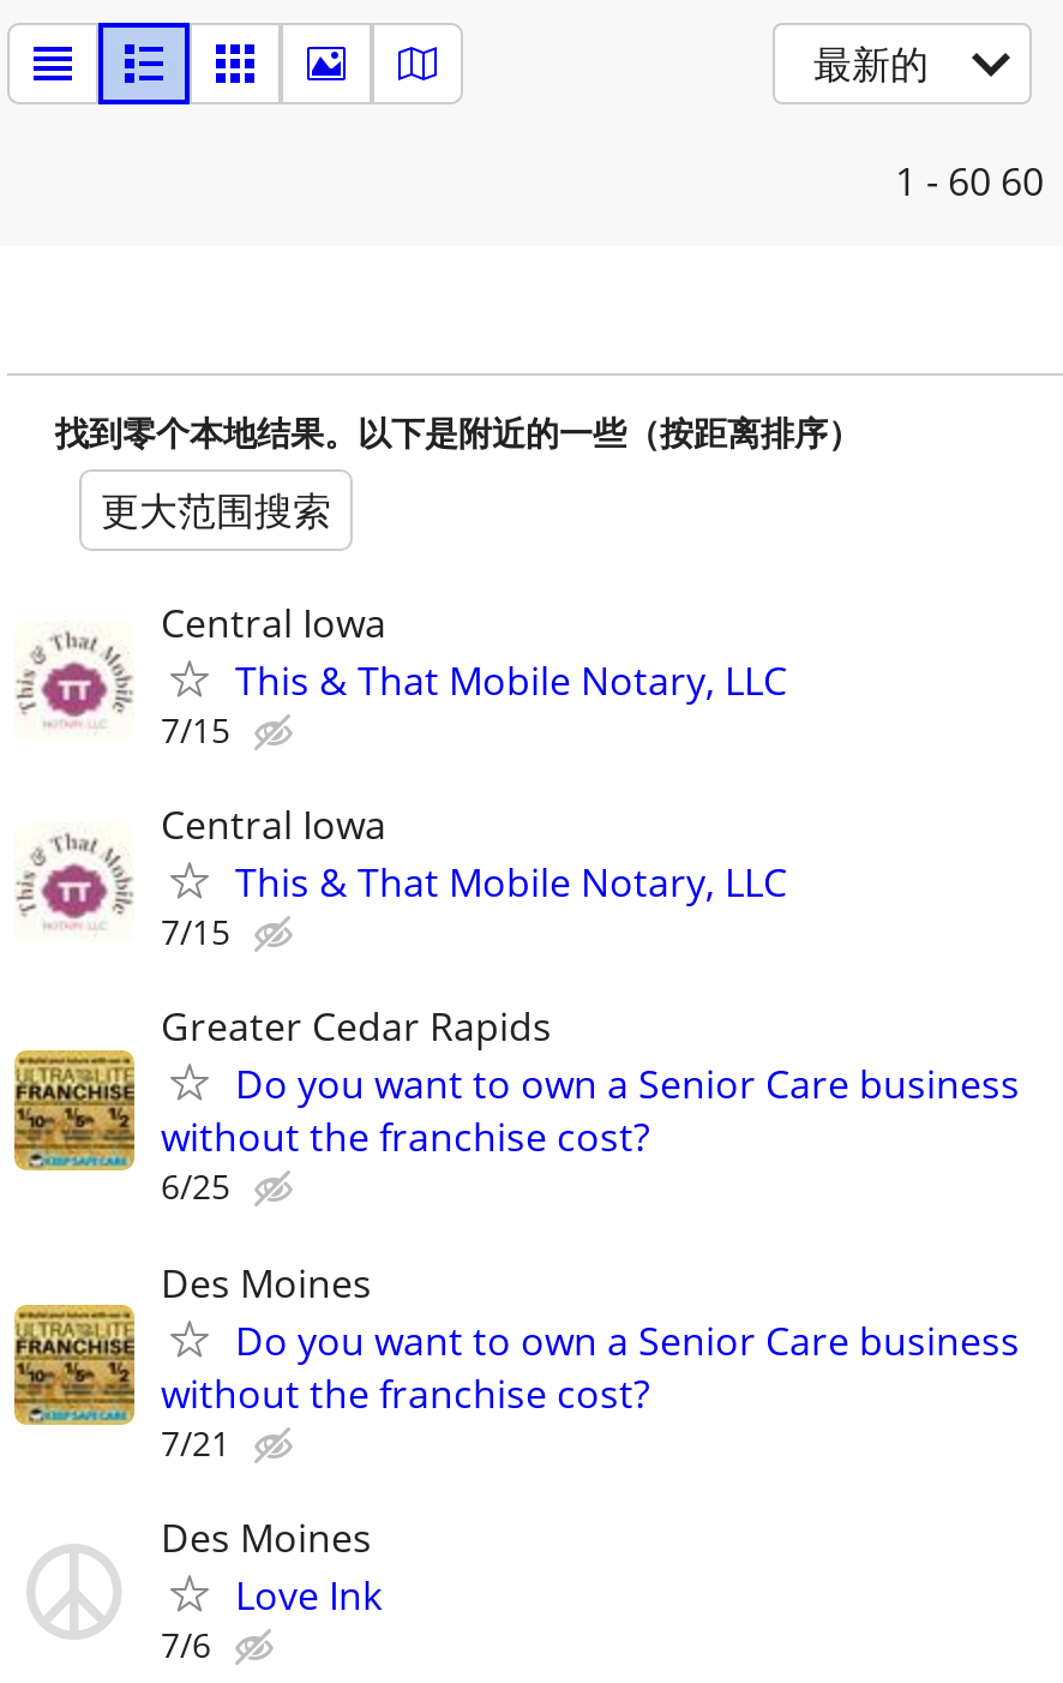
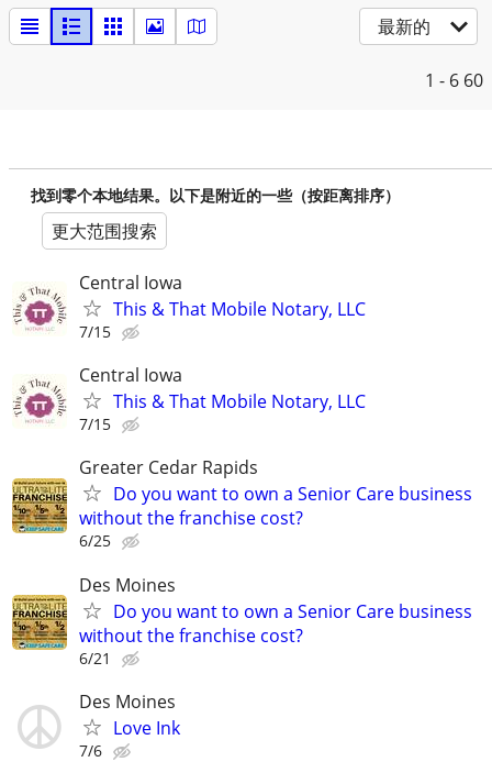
- 1 - 60 60
+ 1 - 6 60

- 7/21
+ 6/21
